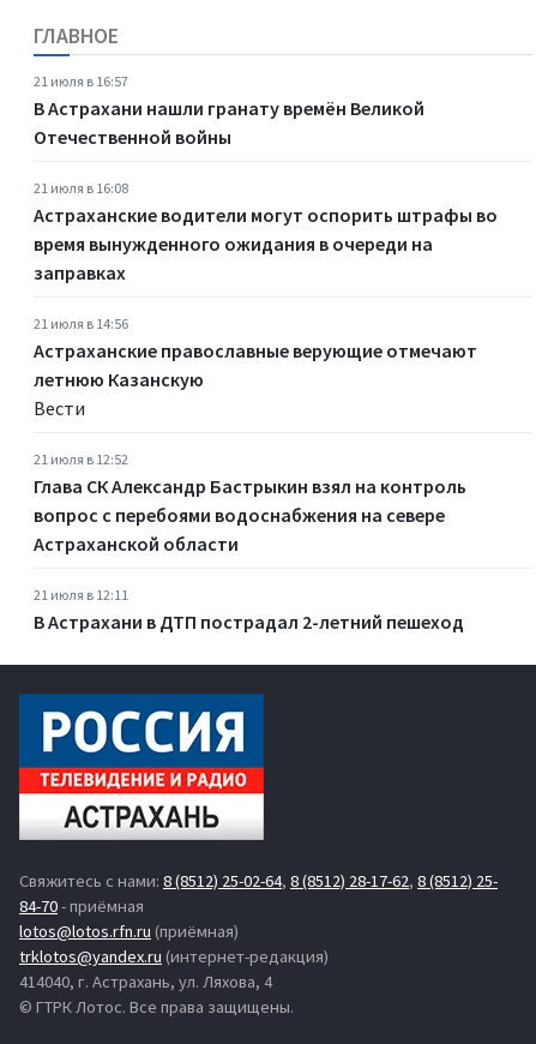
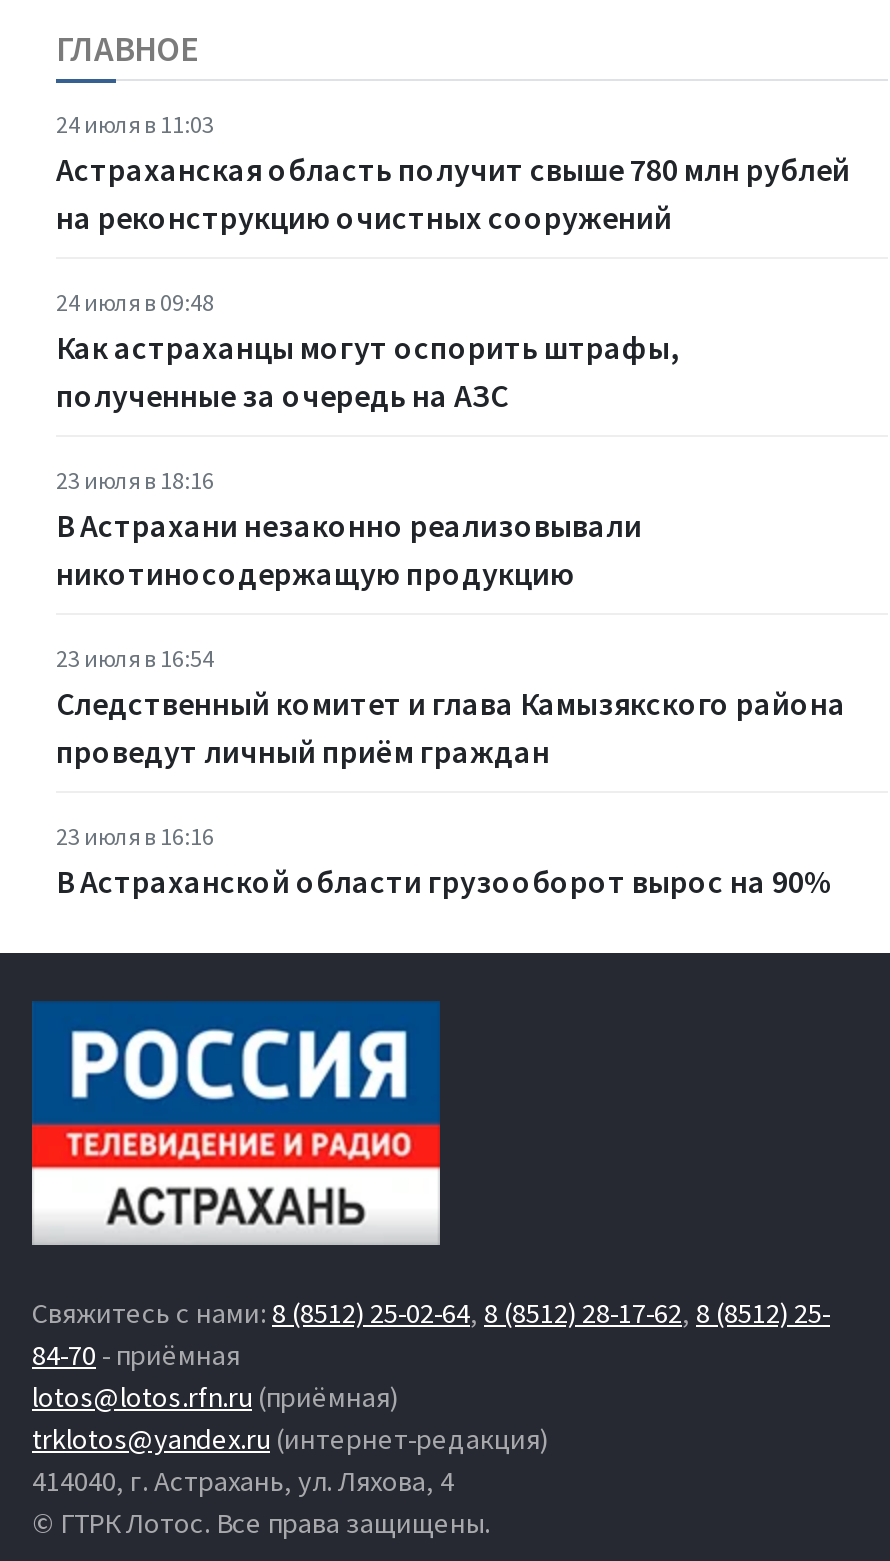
- 21 июля в 16:57
- В Астрахани нашли гранату времён Великой
- Отечественной войны
+ 24 июля в 11:03
+ Астраханская область получит свыше 780 млн рублей
+ на реконструкцию очистных сооружений

- 21 июля в 16:08
- Астраханские водители могут оспорить штрафы во
- время вынужденного ожидания в очереди на
- заправках
+ 24 июля в 09:48
+ Как астраханцы могут оспорить штрафы,
+ полученные за очередь на АЗС

- 21 июля в 14:56
- Астраханские православные верующие отмечают
- летнюю Казанскую
- Вести
+ 23 июля в 18:16
+ В Астрахани незаконно реализовывали
+ никотиносодержащую продукцию

- 21 июля в 12:52
- Глава СК Александр Бастрыкин взял на контроль
- вопрос с перебоями водоснабжения на севере
- Астраханской области
+ 23 июля в 16:54
+ Следственный комитет и глава Камызякского района
+ проведут личный приём граждан

- 21 июля в 12:11
- В Астрахани в ДТП пострадал 2-летний пешеход
+ 23 июля в 16:16
+ В Астраханской области грузооборот вырос на 90%
